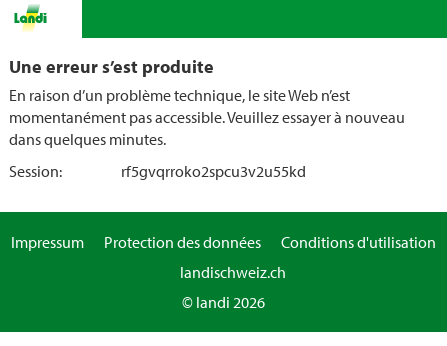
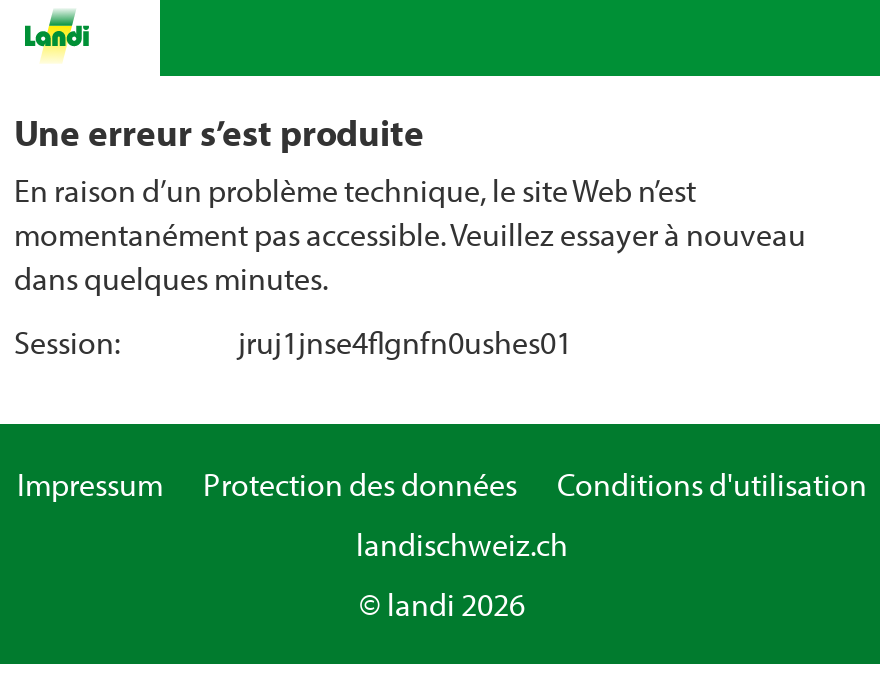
- rf5gvqrroko2spcu3v2u55kd
+ jruj1jnse4flgnfn0ushes01
